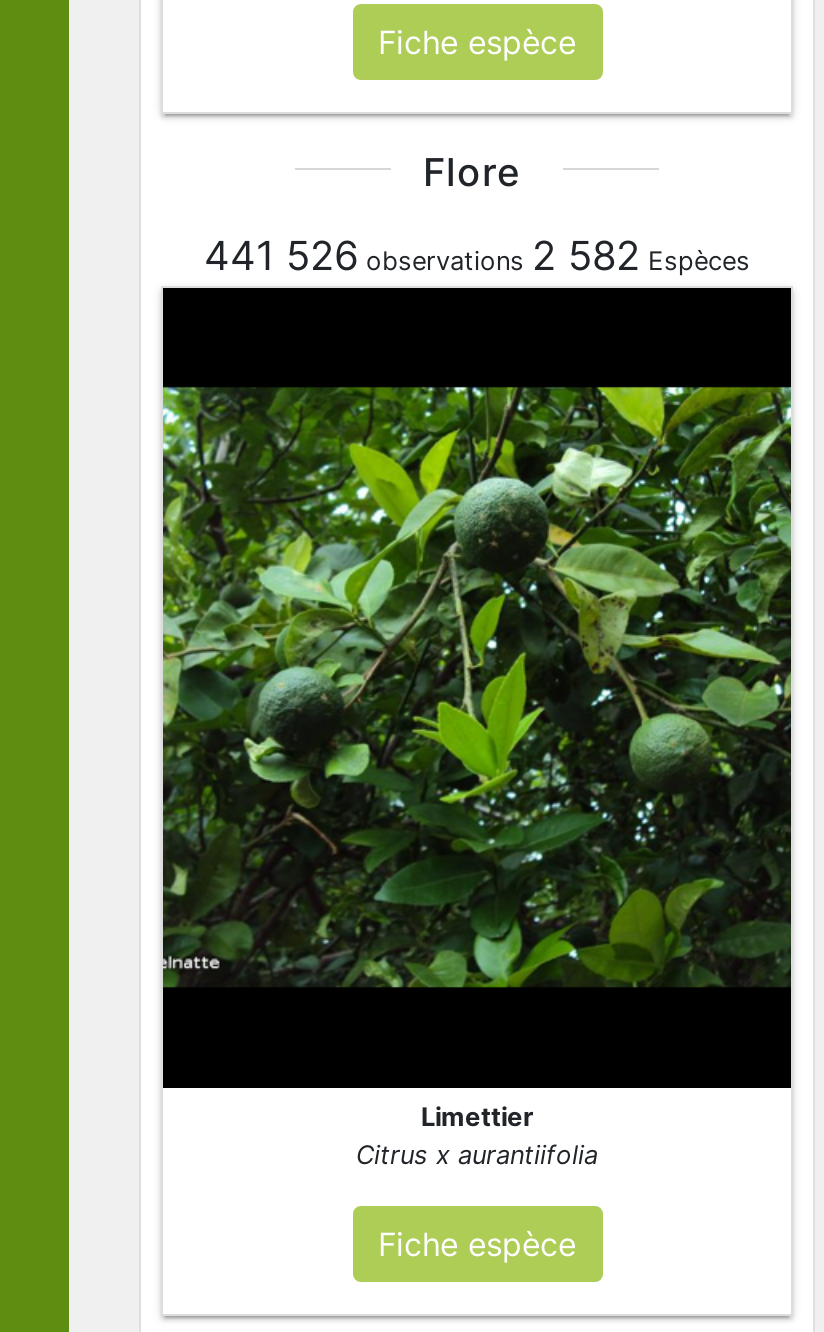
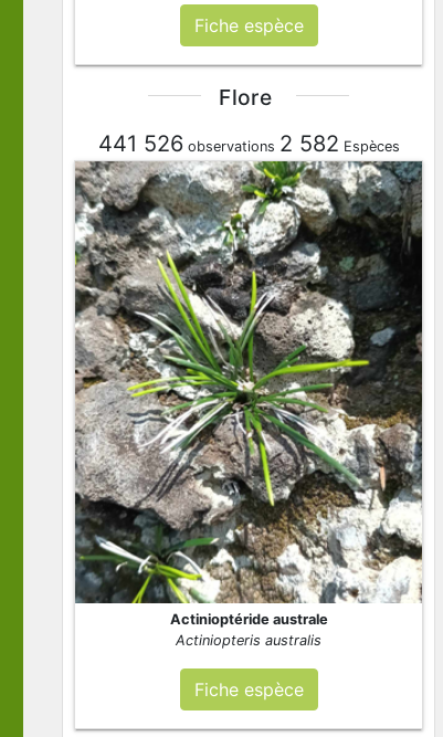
- [image]
- Limettier
- Citrus x aurantiifolia
+ [image]
+ Actinioptéride australe
+ Actiniopteris australis
